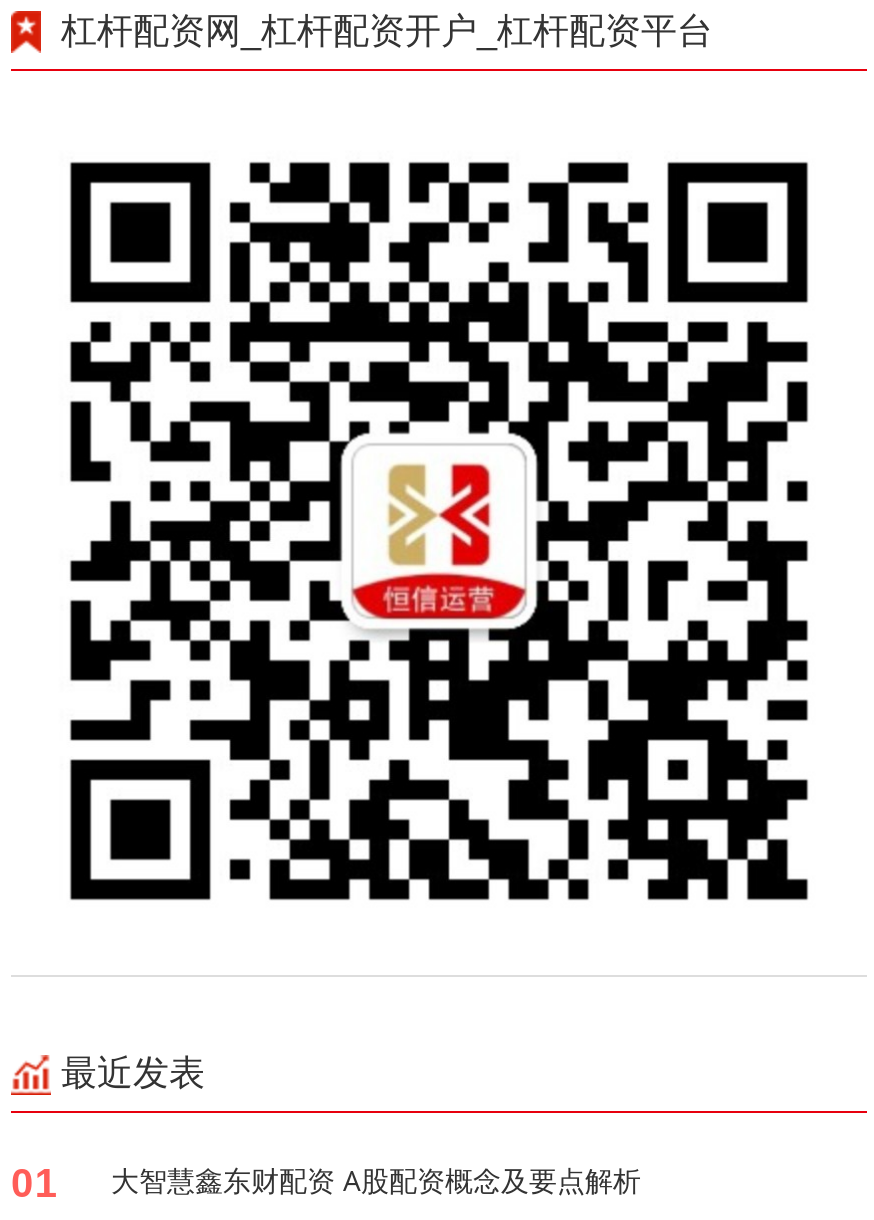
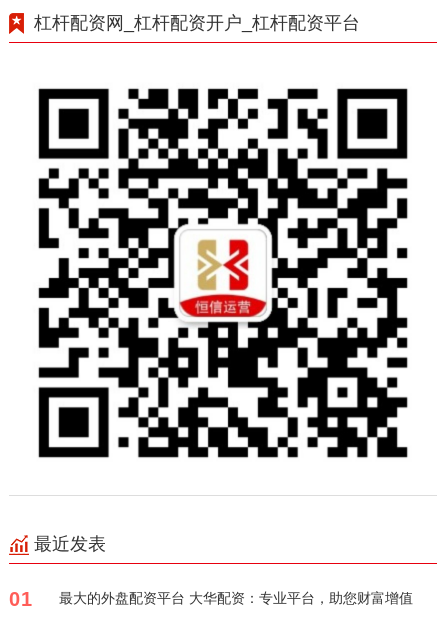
- 大智慧鑫东财配资 A股配资概念及要点解析
+ 最大的外盘配资平台 大华配资：专业平台，助您财富增值
